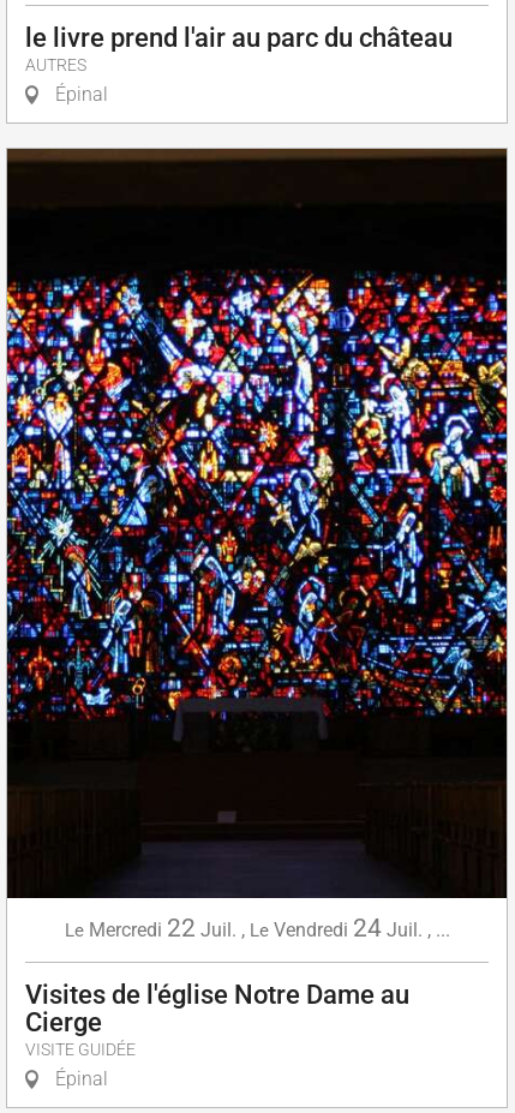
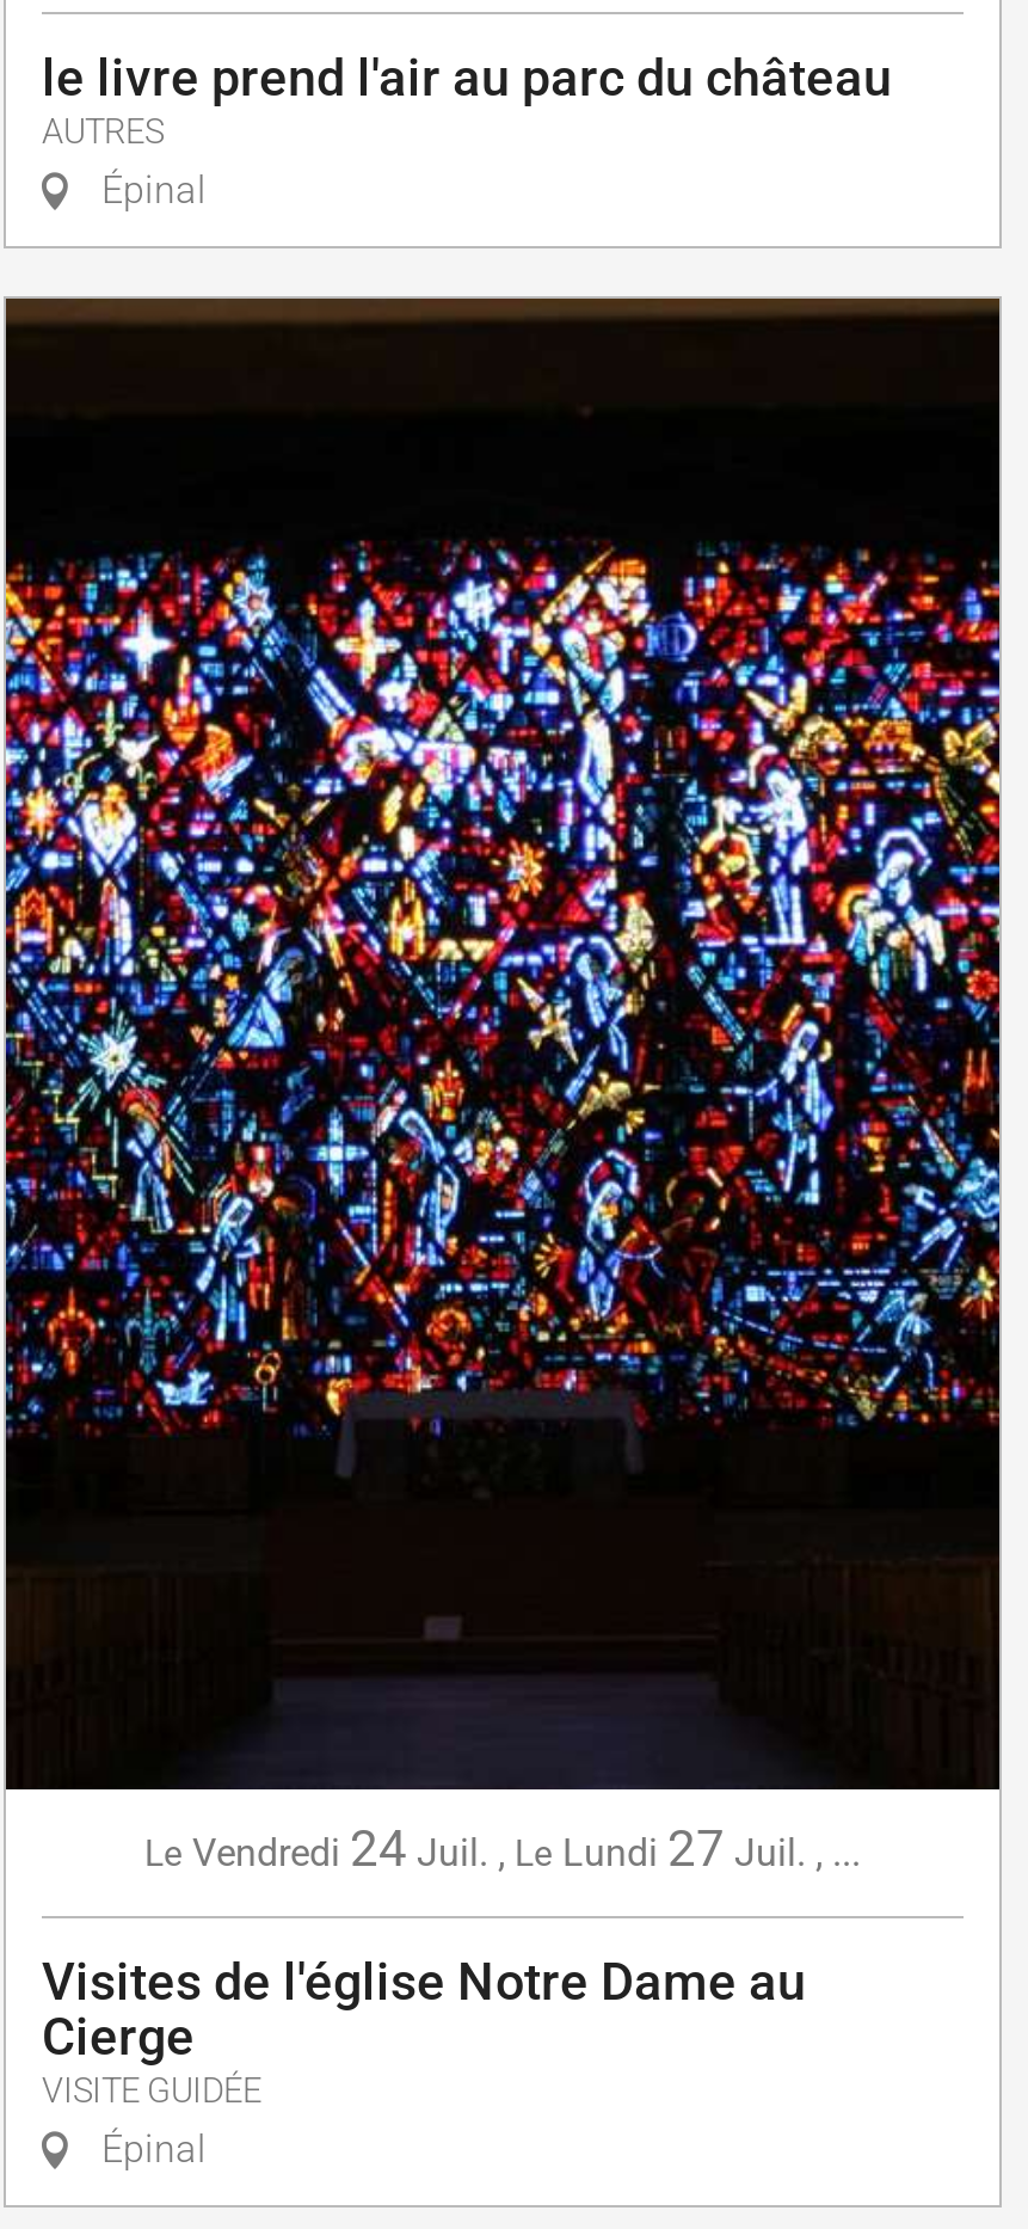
- Le Mercredi 22 Juil., Le Vendredi 24 Juil.,...
+ Le Vendredi 24 Juil., Le Lundi 27 Juil.,...
